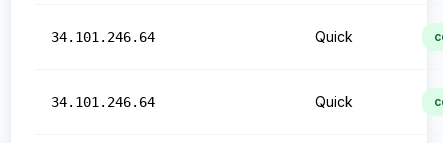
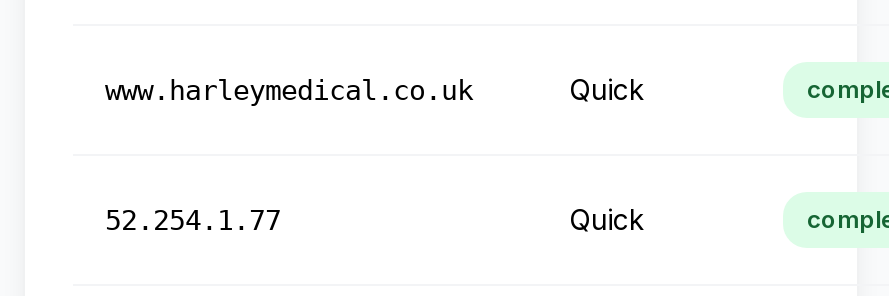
- 34.101.246.64
+ www.harleymedical.co.uk

- 34.101.246.64
+ 52.254.1.77
